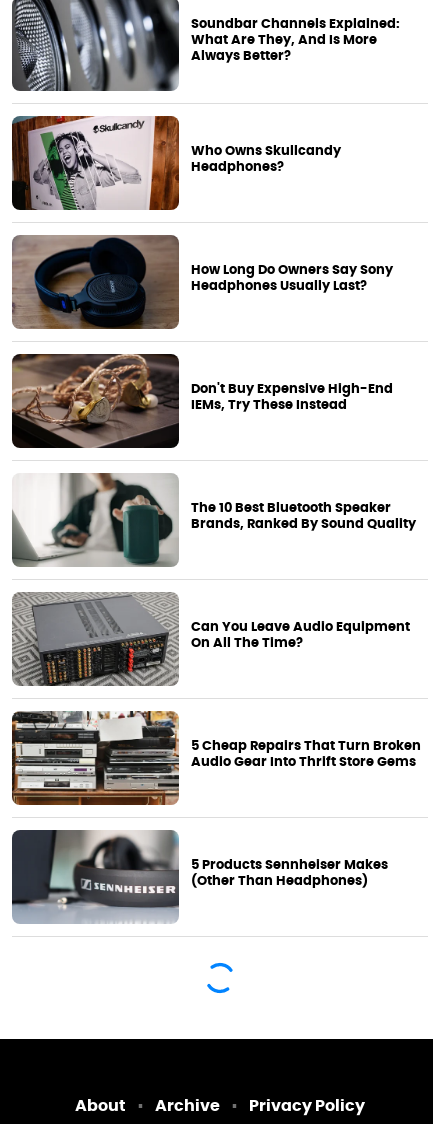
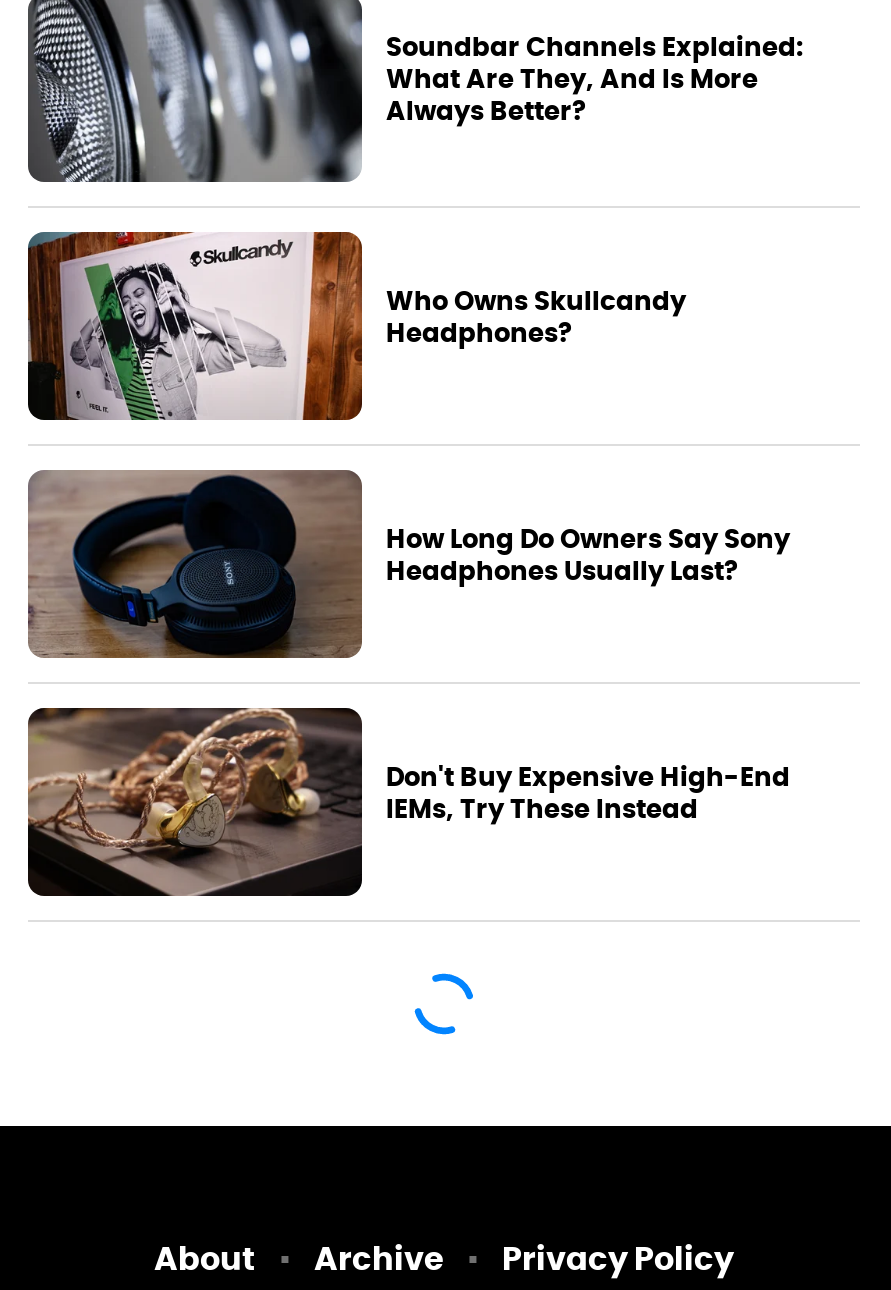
- [image]
- The 10 Best Bluetooth Speaker
- Brands, Ranked By Sound Quality

- [image]
- Can You Leave Audio Equipment
- On All The Time?

- [image]
- 5 Cheap Repairs That Turn Broken
- Audio Gear Into Thrift Store Gems

- [image]
- 5 Products Sennheiser Makes
- (Other Than Headphones)
